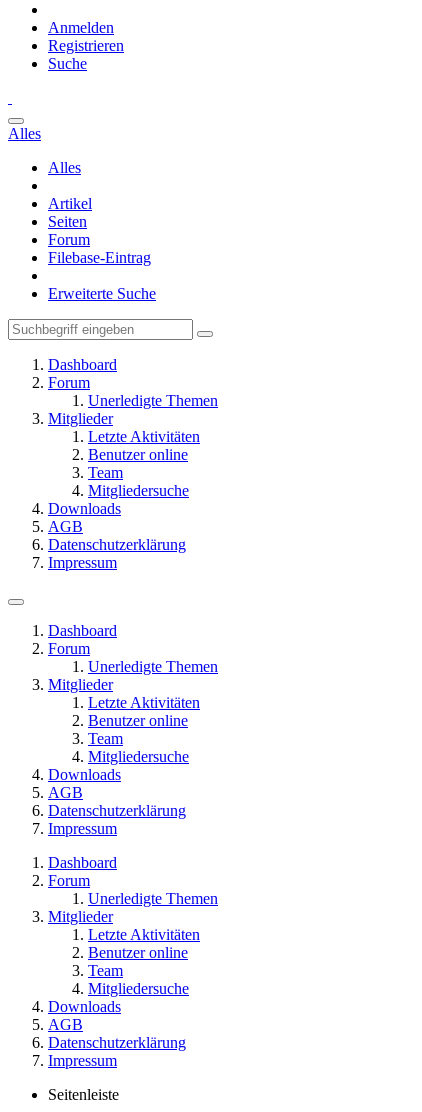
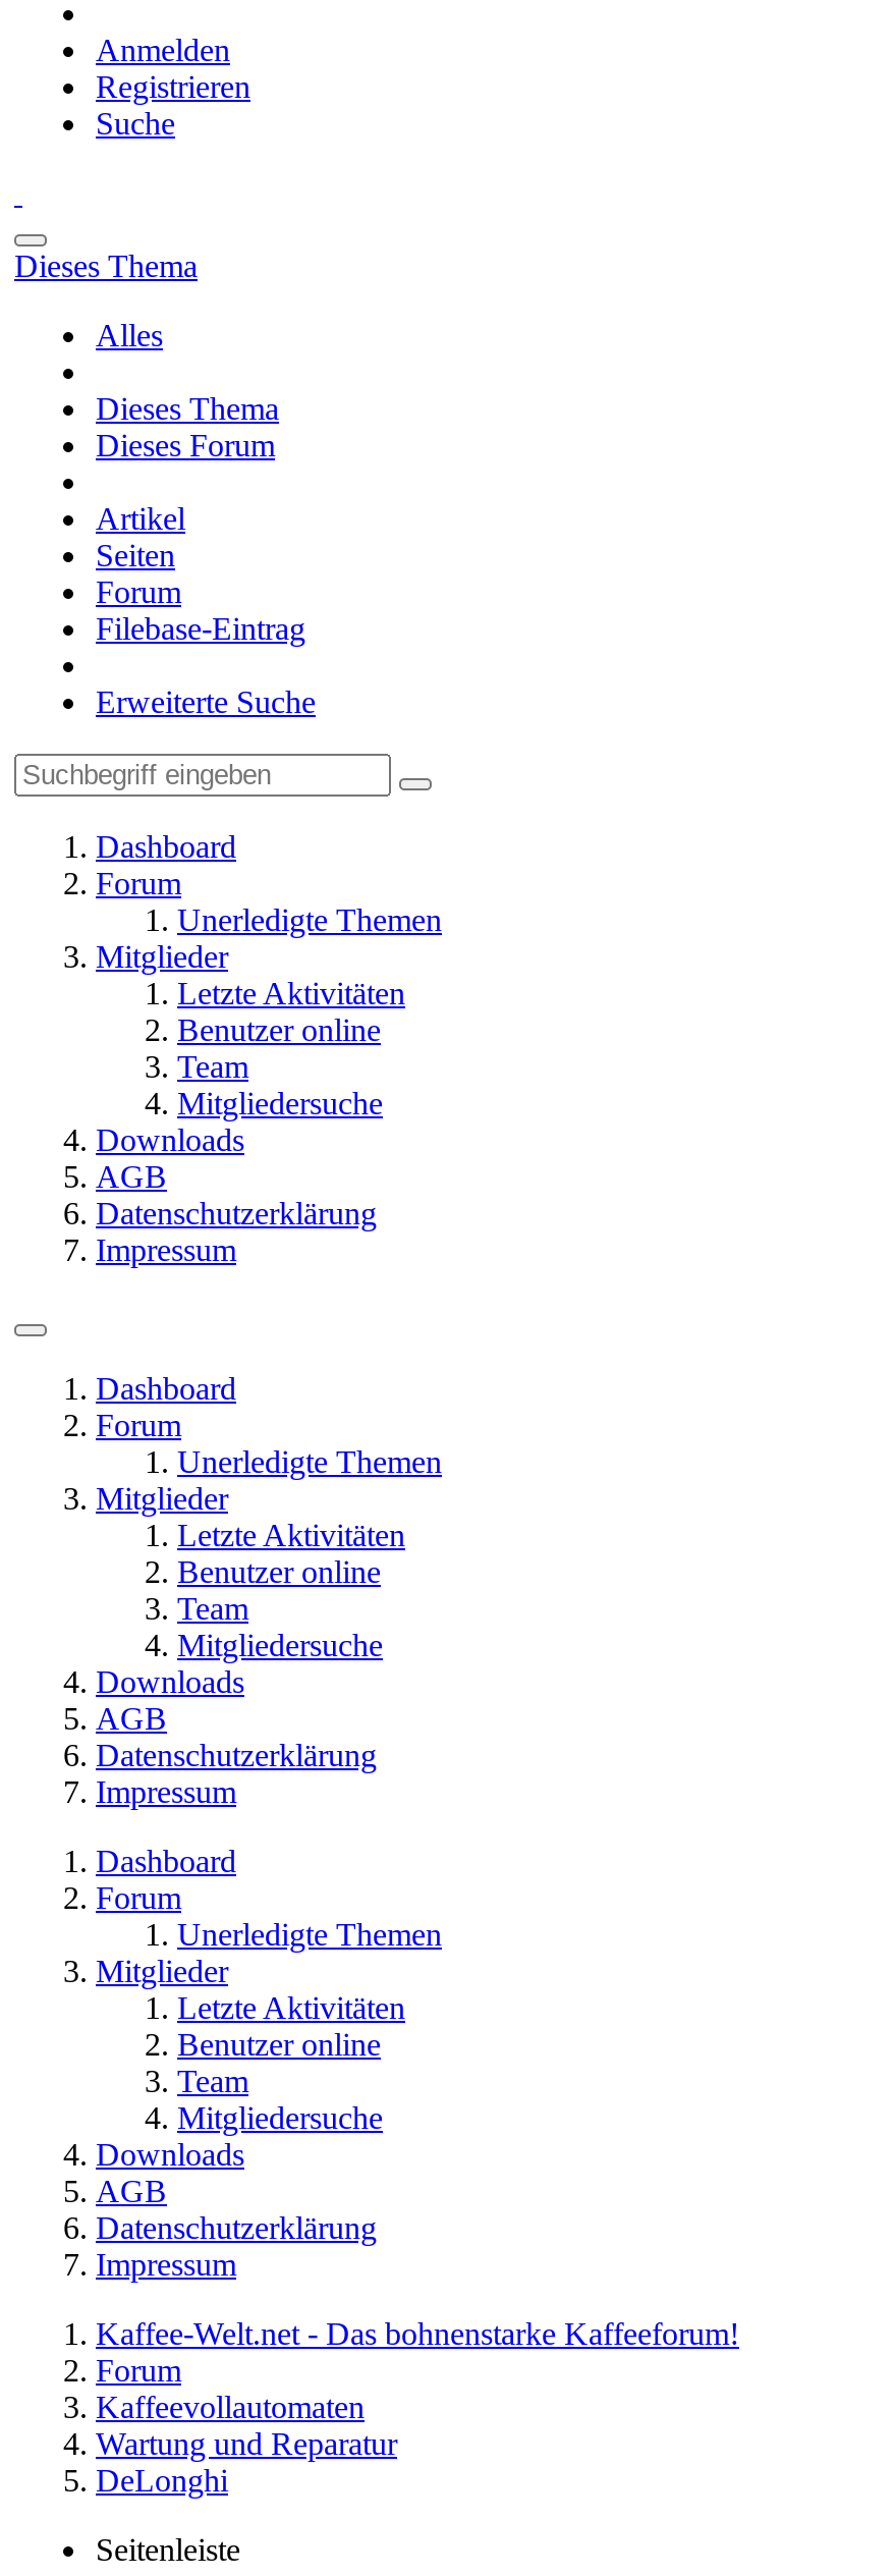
+ Dieses Thema

- Alles
+ Dieses Thema
+ Dieses Forum

+ Kaffee-Welt.net - Das bohnenstarke Kaffeeforum!
+ Forum
+ Kaffeevollautomaten
+ Wartung und Reparatur
+ DeLonghi
